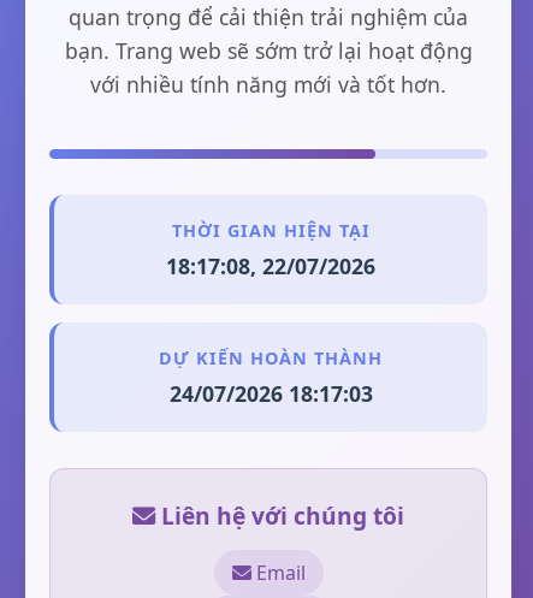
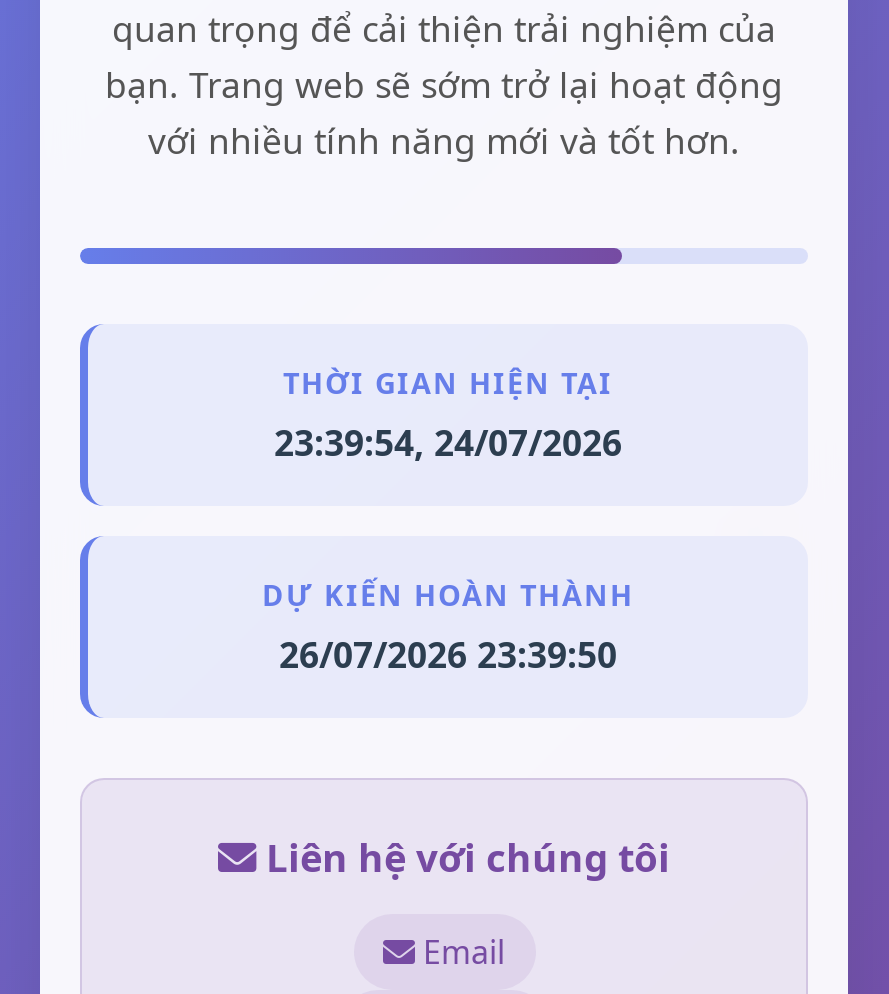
- 18:17:08, 22/07/2026
+ 23:39:54, 24/07/2026

- 24/07/2026 18:17:03
+ 26/07/2026 23:39:50
